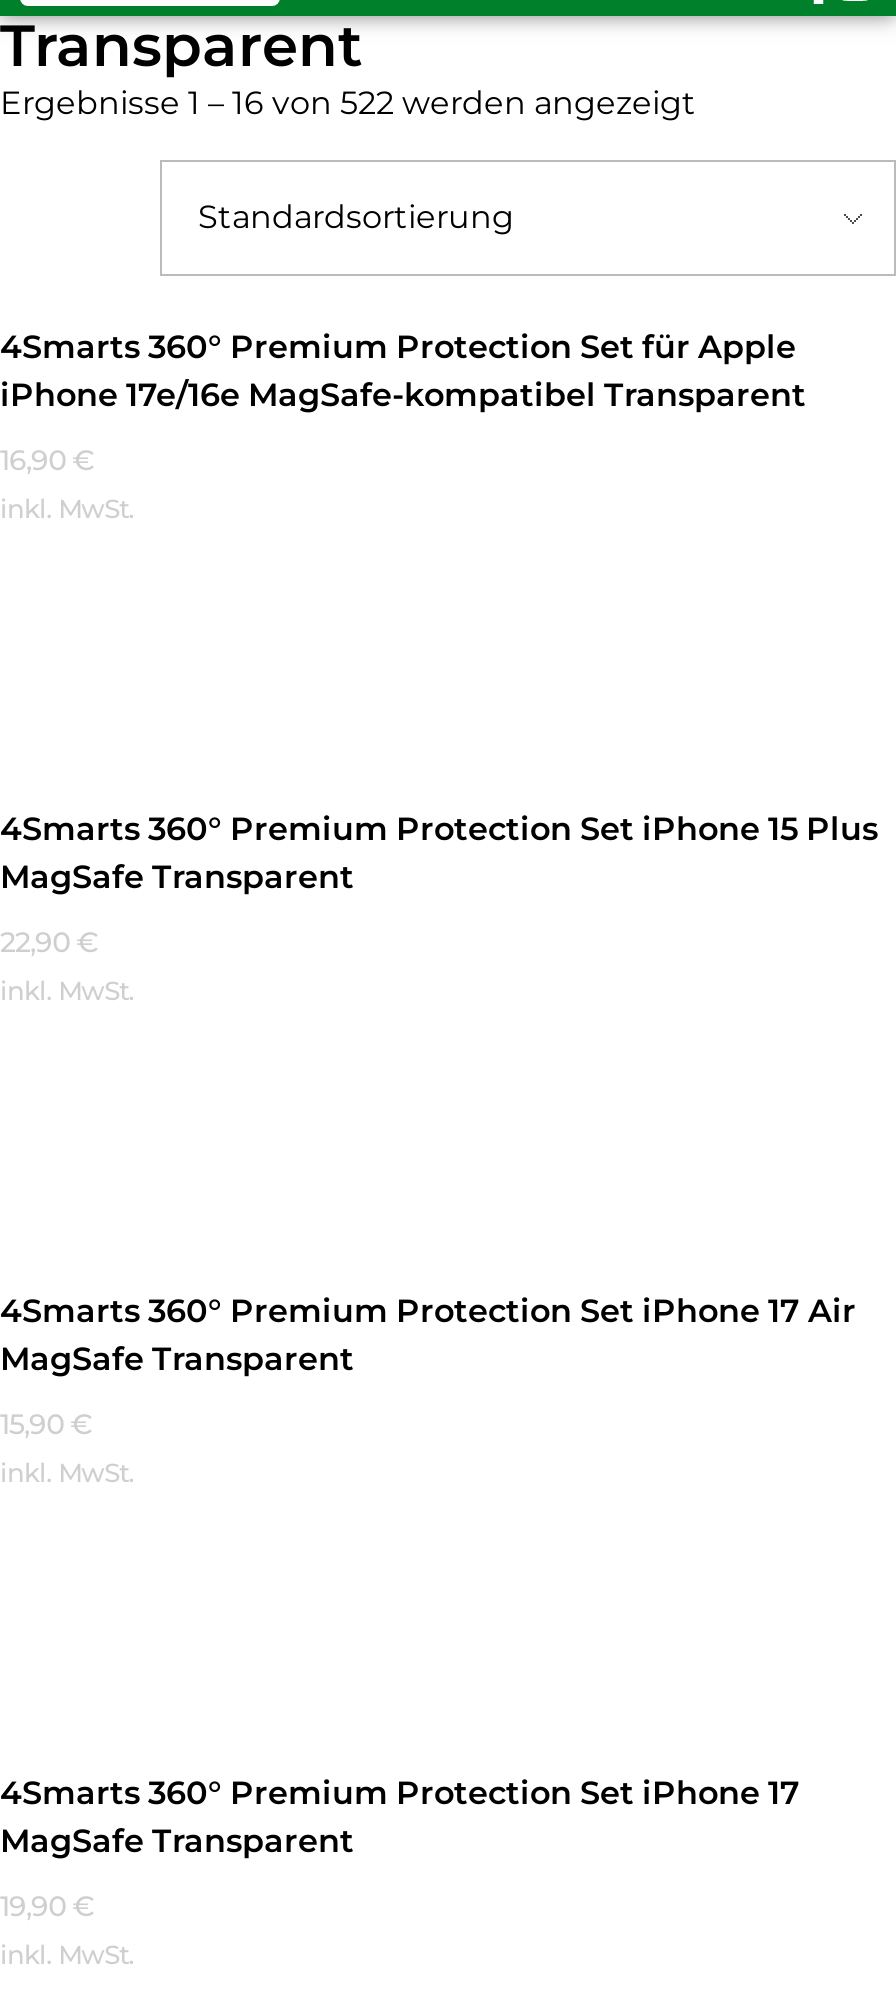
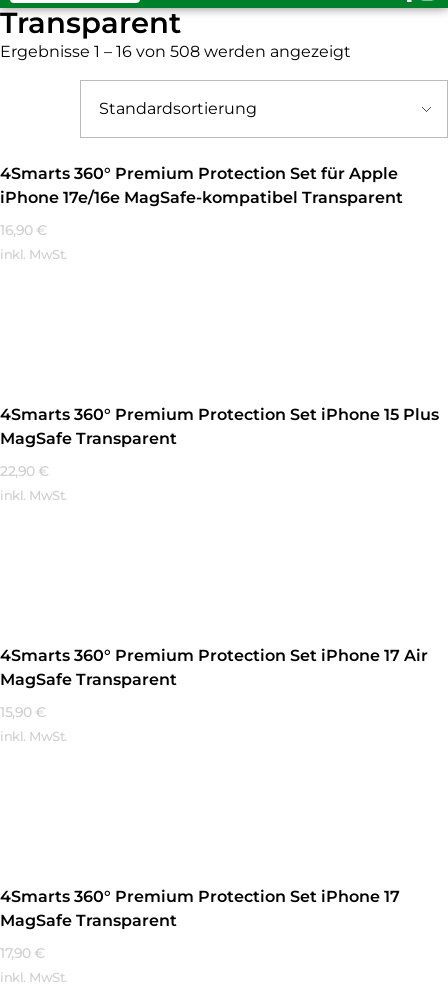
- Ergebnisse 1 – 16 von 522 werden angezeigt
+ Ergebnisse 1 – 16 von 508 werden angezeigt

- 19,90 €
+ 17,90 €
